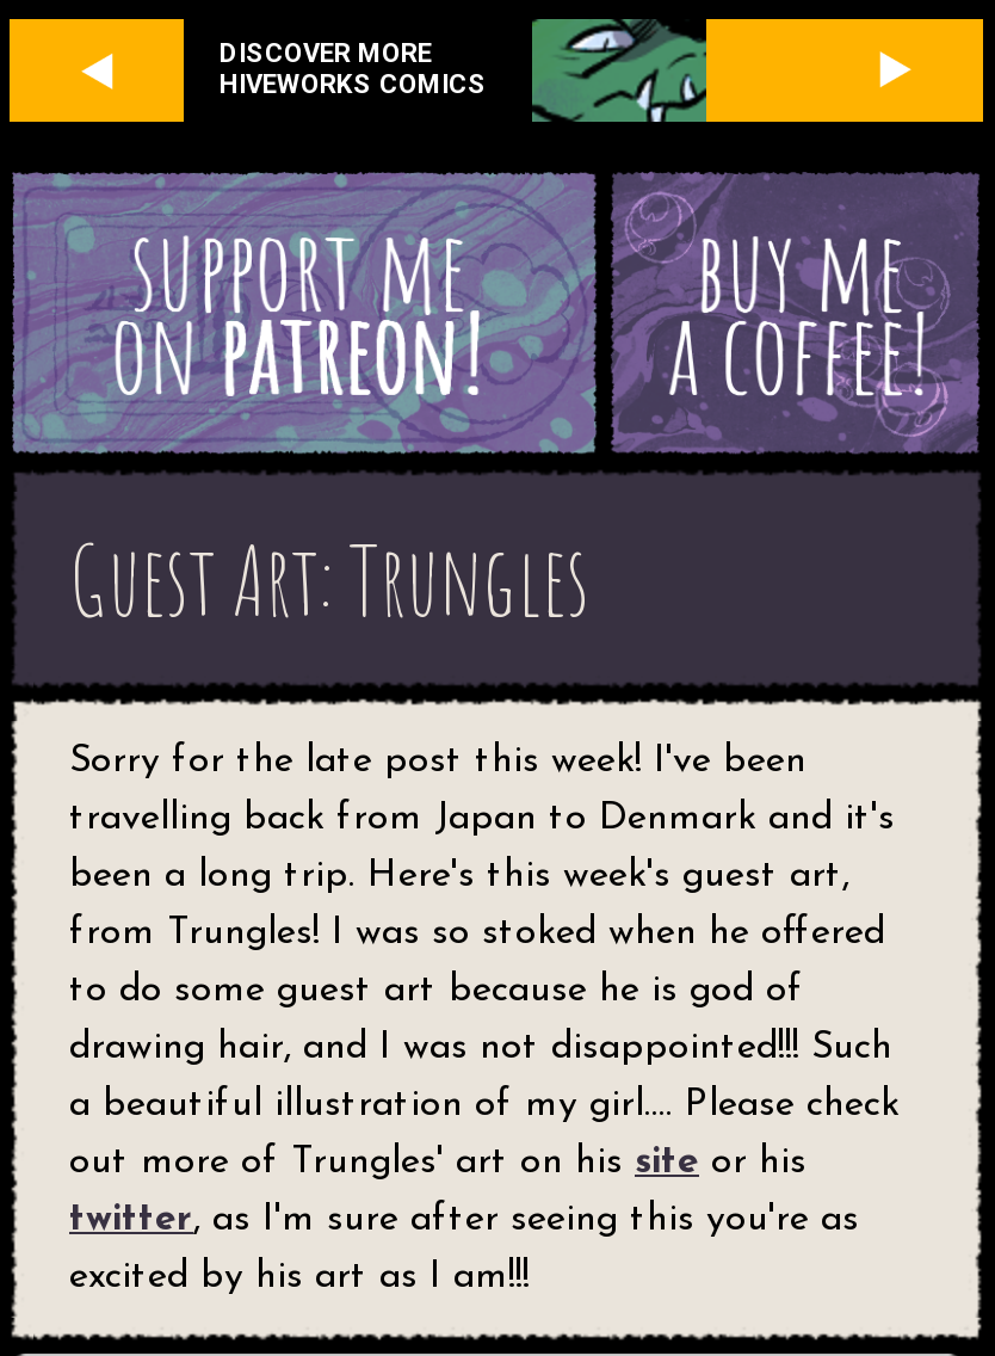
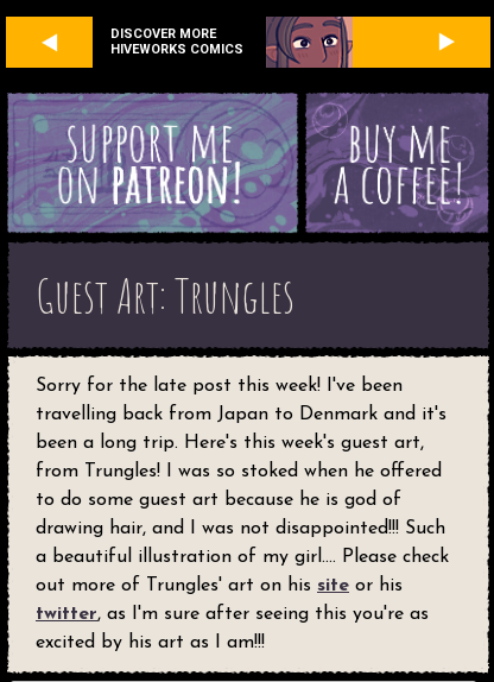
- [image]
+ [image]
